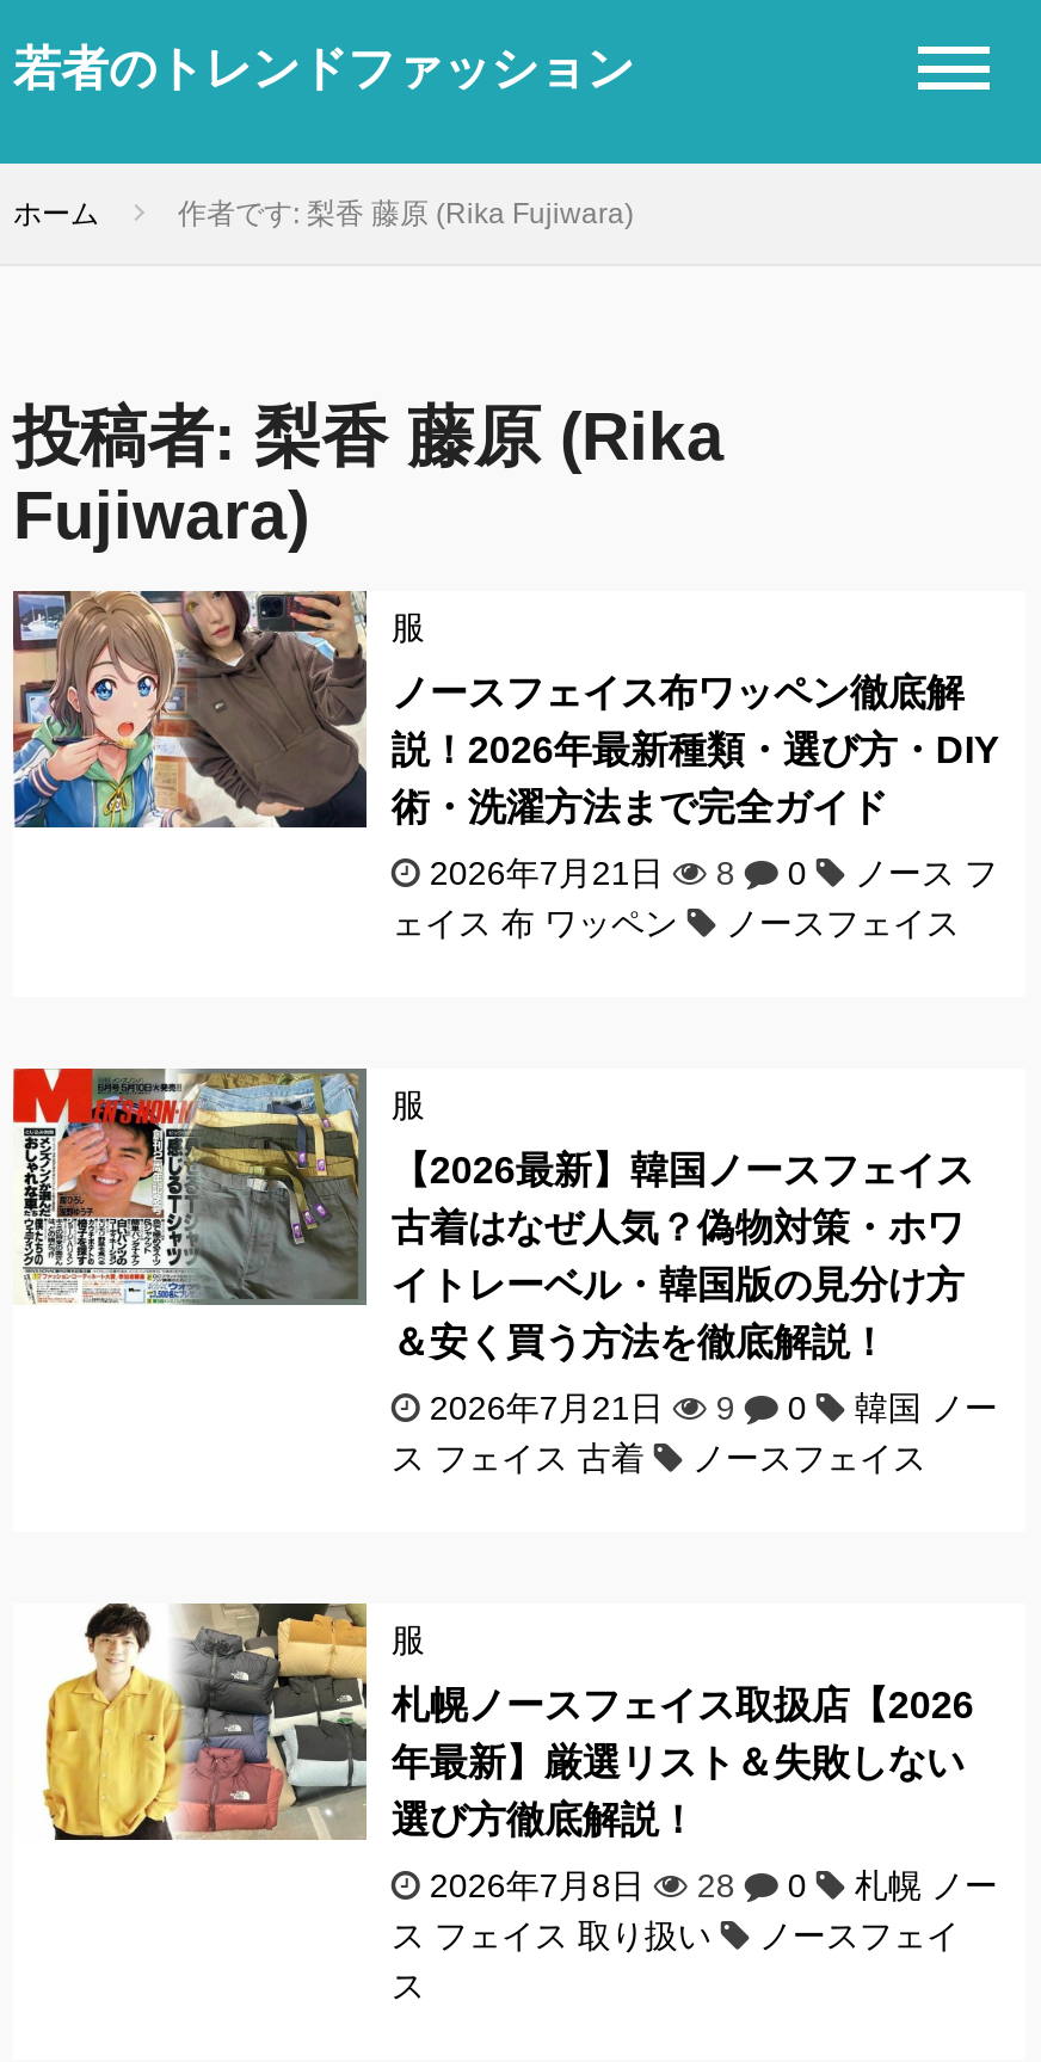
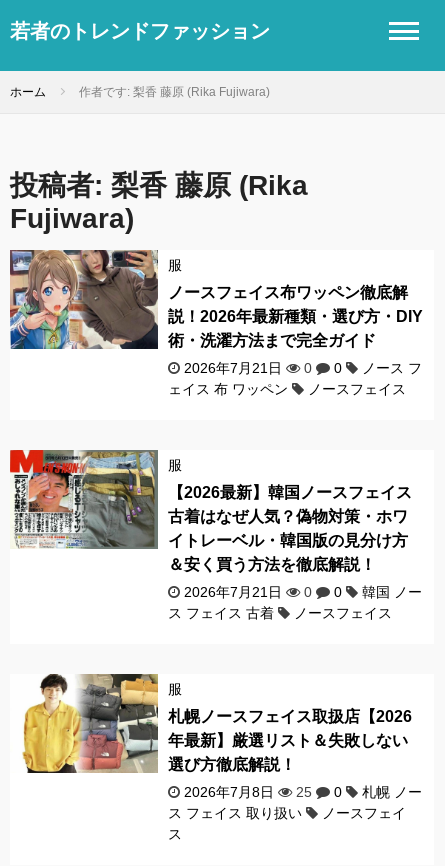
- 2026年7月21日 8 0 ノース フ
+ 2026年7月21日 0 0 ノース フ

- 2026年7月21日 9 0 韓国 ノー
+ 2026年7月21日 0 0 韓国 ノー

- 2026年7月8日 28 0 札幌 ノー
+ 2026年7月8日 25 0 札幌 ノー
